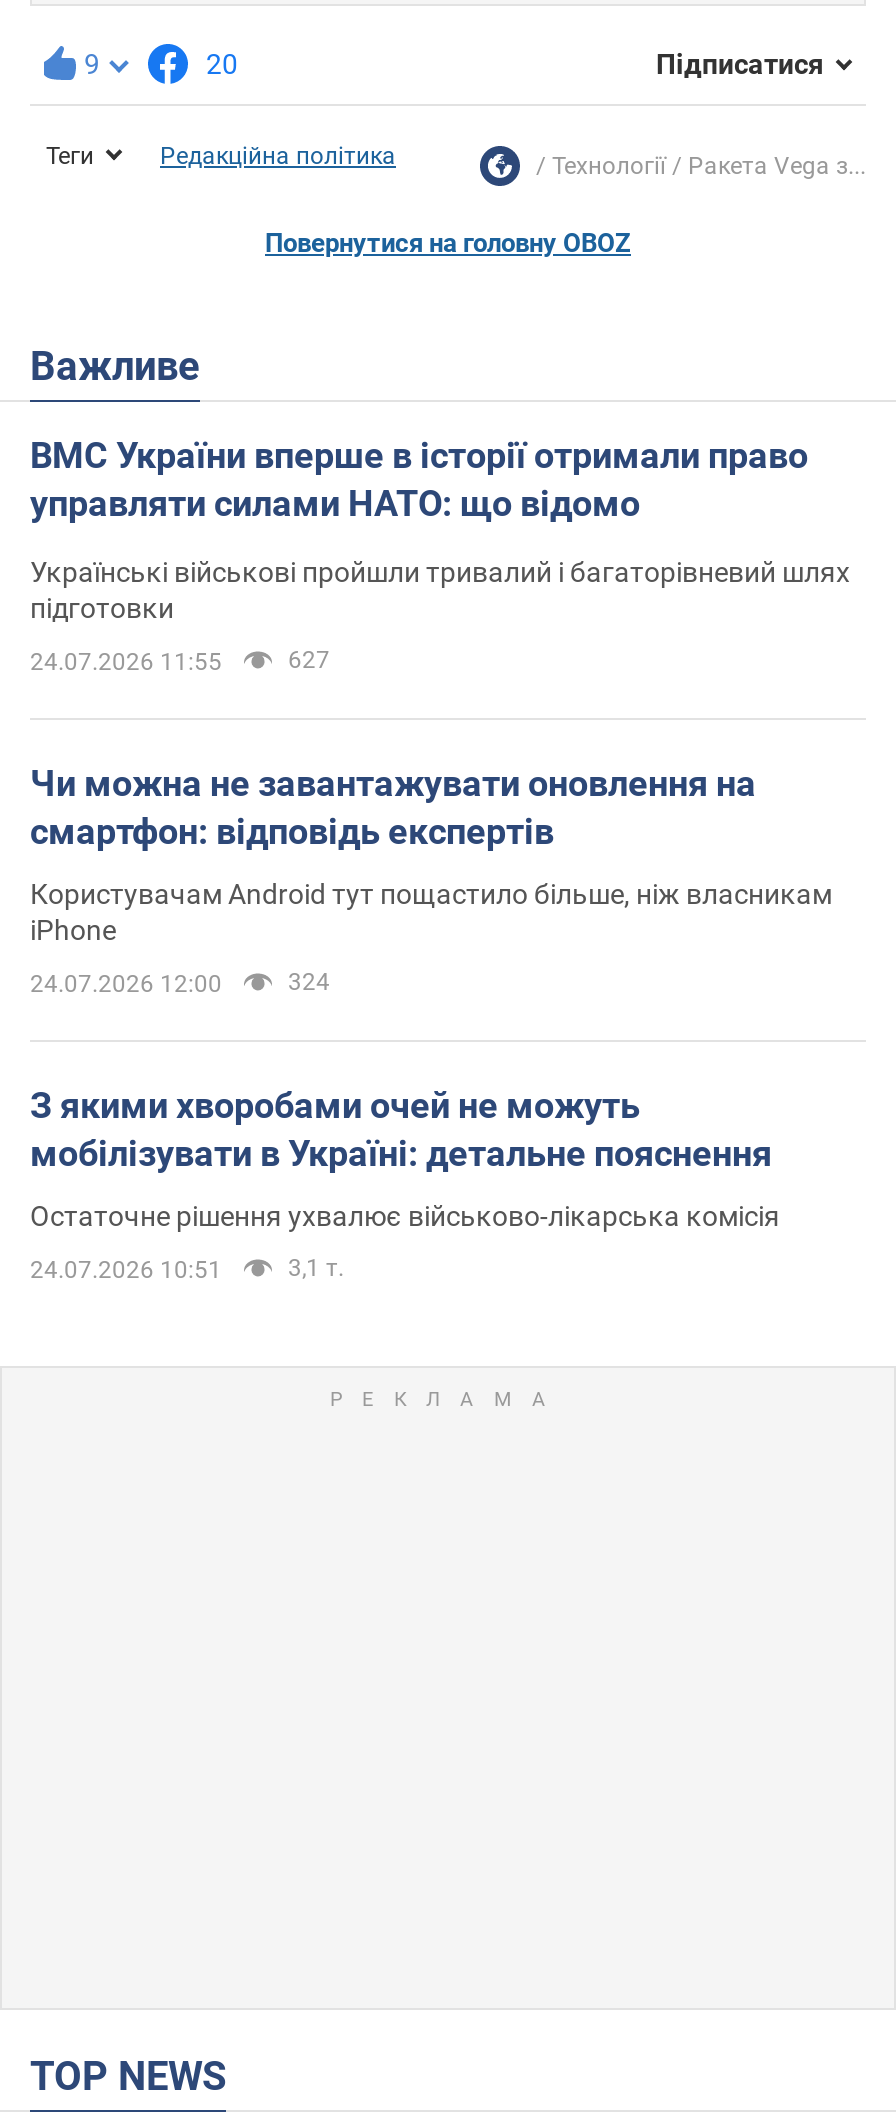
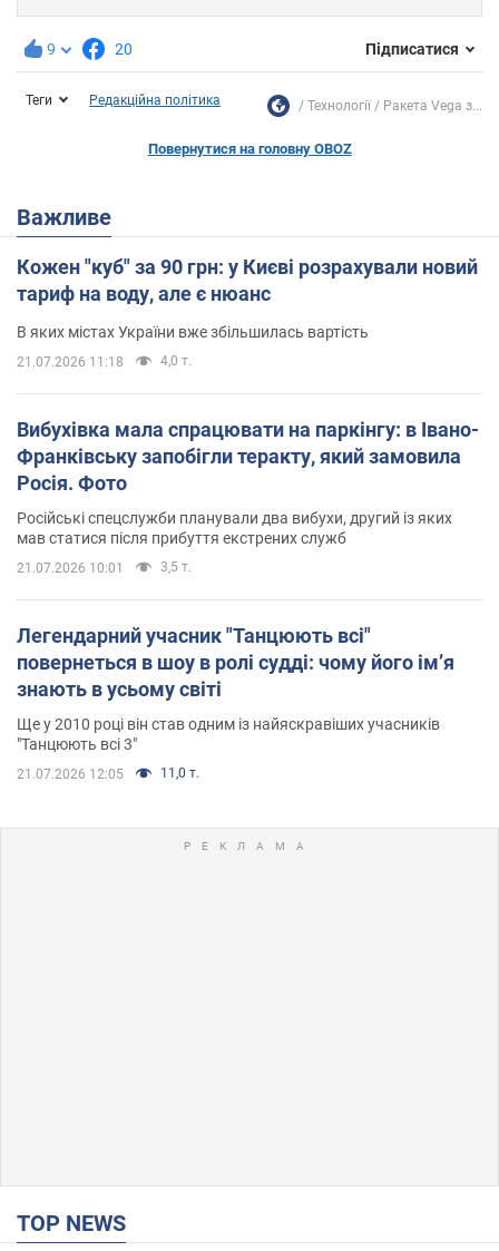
- ВМС України вперше в історії отримали право
- управляти силами НАТО: що відомо
+ Кожен "куб" за 90 грн: у Києві розрахували новий
+ тариф на воду, але є нюанс

- Українські військові пройшли тривалий і багаторівневий шлях
- підготовки
+ В яких містах України вже збільшилась вартість

- 24.07.2026 11:55
- 627
+ 21.07.2026 11:18
+ 4,0 т.

- Чи можна не завантажувати оновлення на
- смартфон: відповідь експертів
+ Вибухівка мала спрацювати на паркінгу: в Івано-
+ Франківську запобігли теракту, який замовила
+ Росія. Фото

- Користувачам Android тут пощастило більше, ніж власникам
- iPhone
+ Російські спецслужби планували два вибухи, другий із яких
+ мав статися після прибуття екстрених служб

- 24.07.2026 12:00
- 324
+ 21.07.2026 10:01
+ 3,5 т.

- З якими хворобами очей не можуть
- мобілізувати в Україні: детальне пояснення
+ Легендарний учасник "Танцюють всі"
+ повернеться в шоу в ролі судді: чому його імʼя
+ знають в усьому світі

- Остаточне рішення ухвалює військово-лікарська комісія
+ Ще у 2010 році він став одним із найяскравіших учасників
+ "Танцюють всі 3"

- 24.07.2026 10:51
- 3,1 т.
+ 21.07.2026 12:05
+ 11,0 т.
